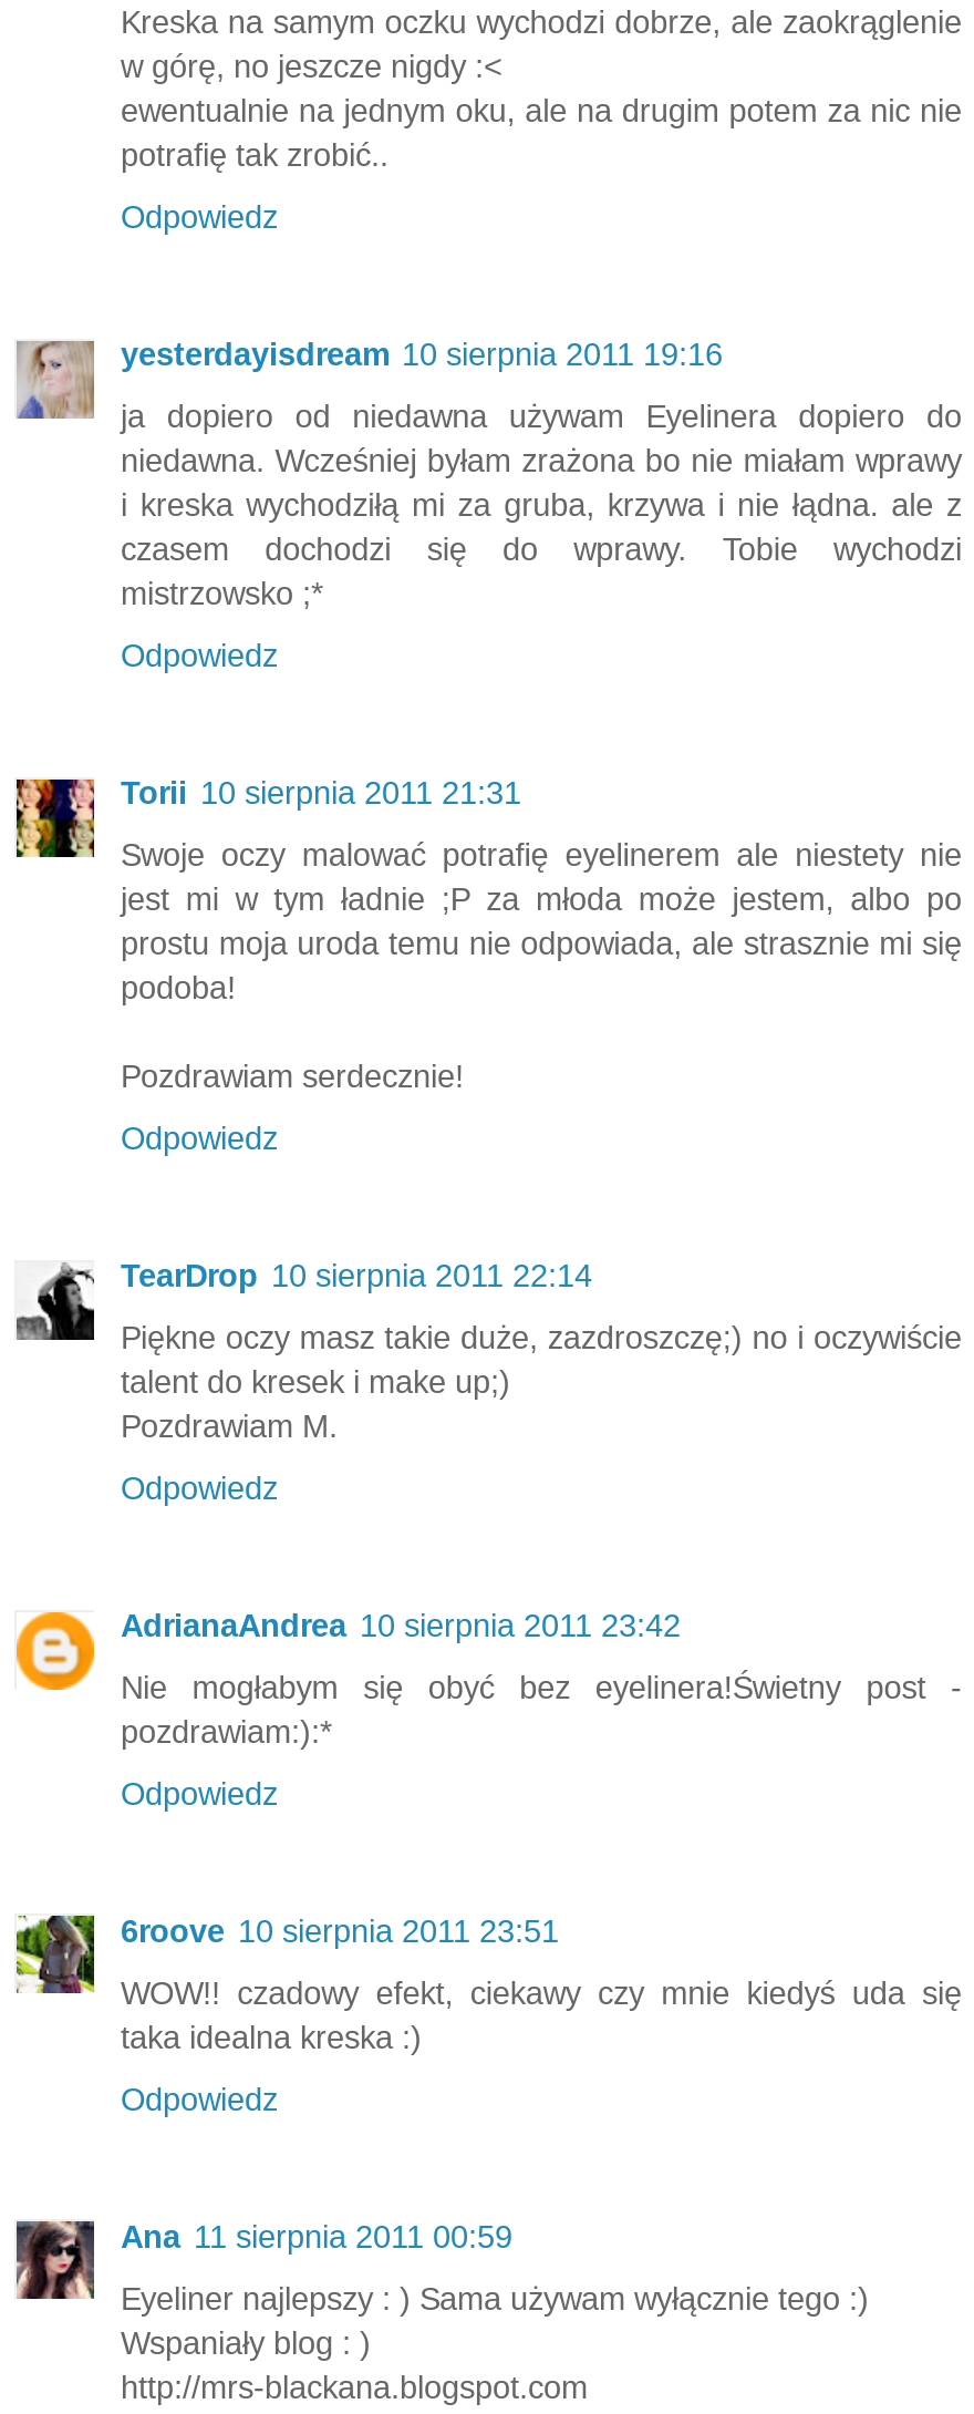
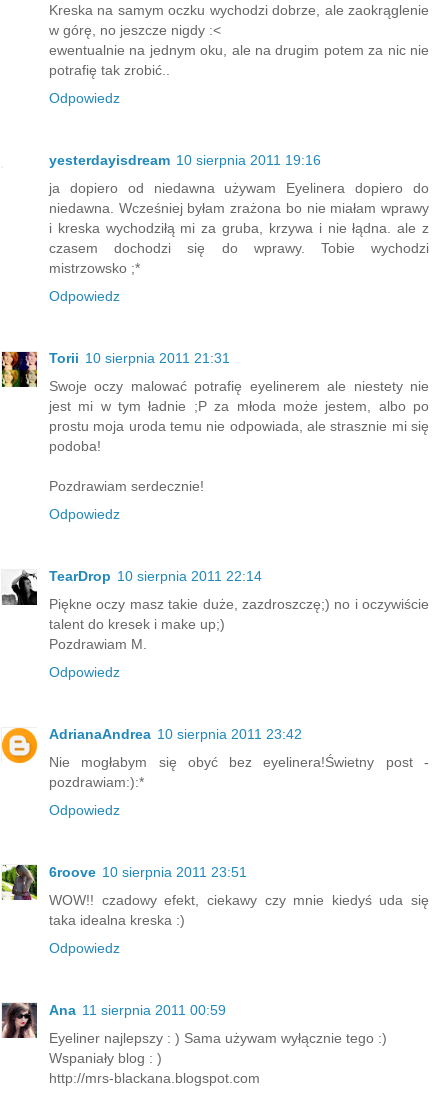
- [image]
